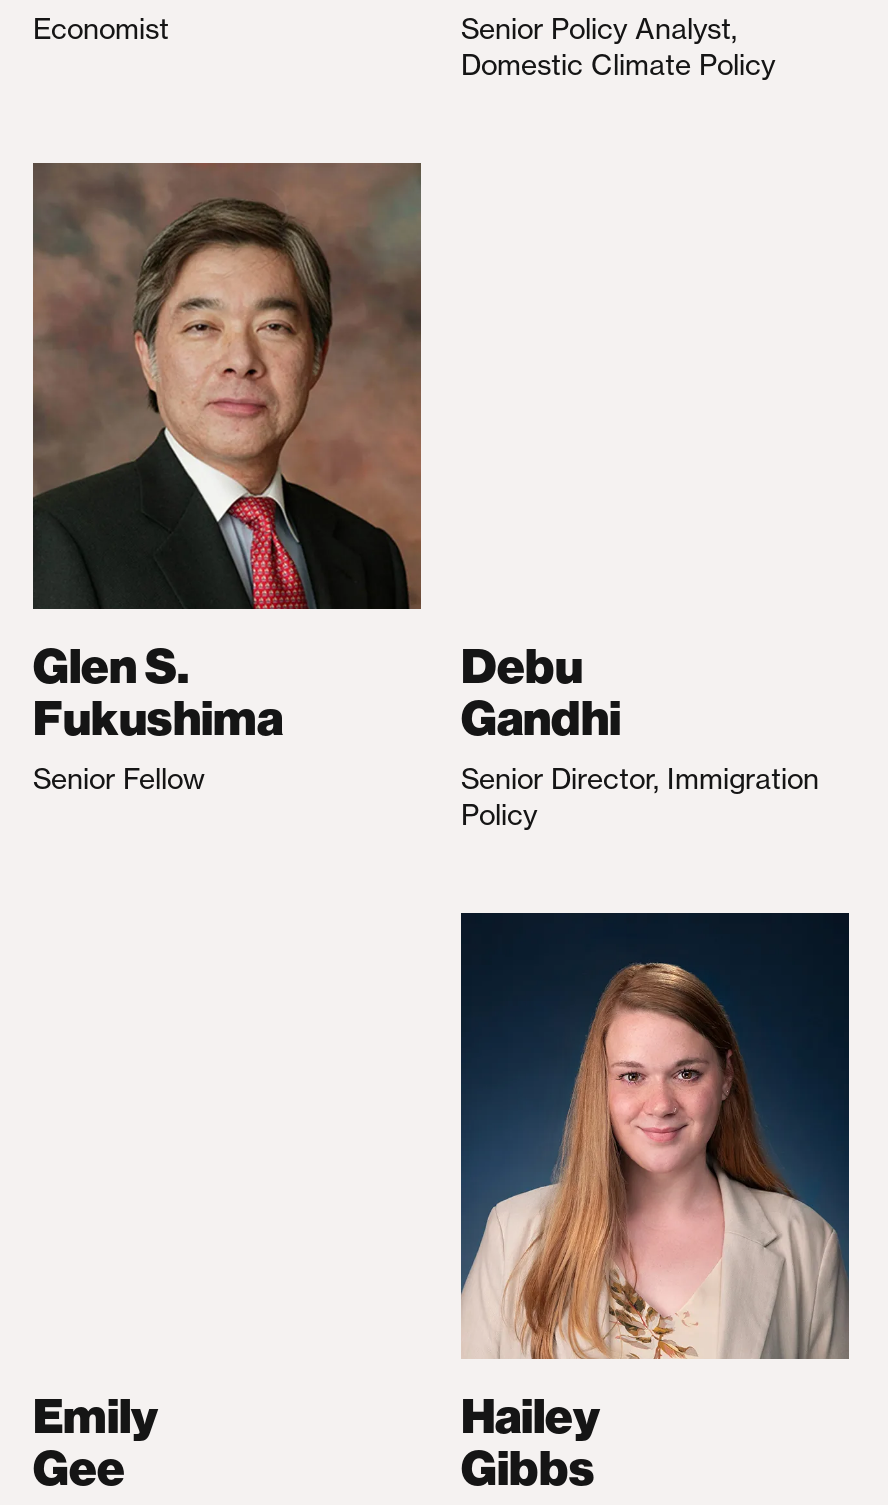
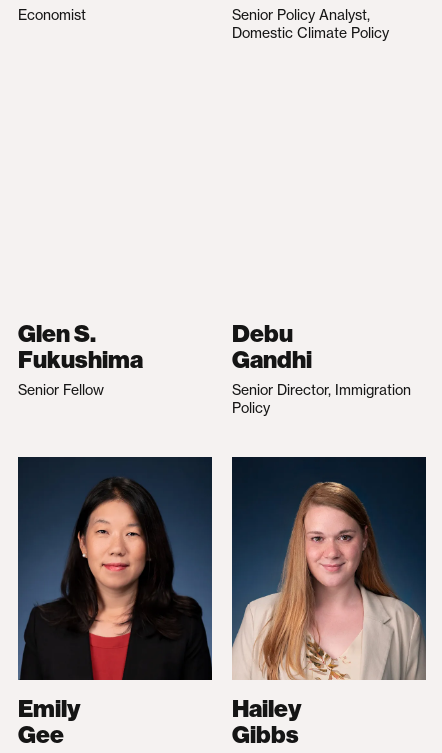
- [image]

+ [image]
